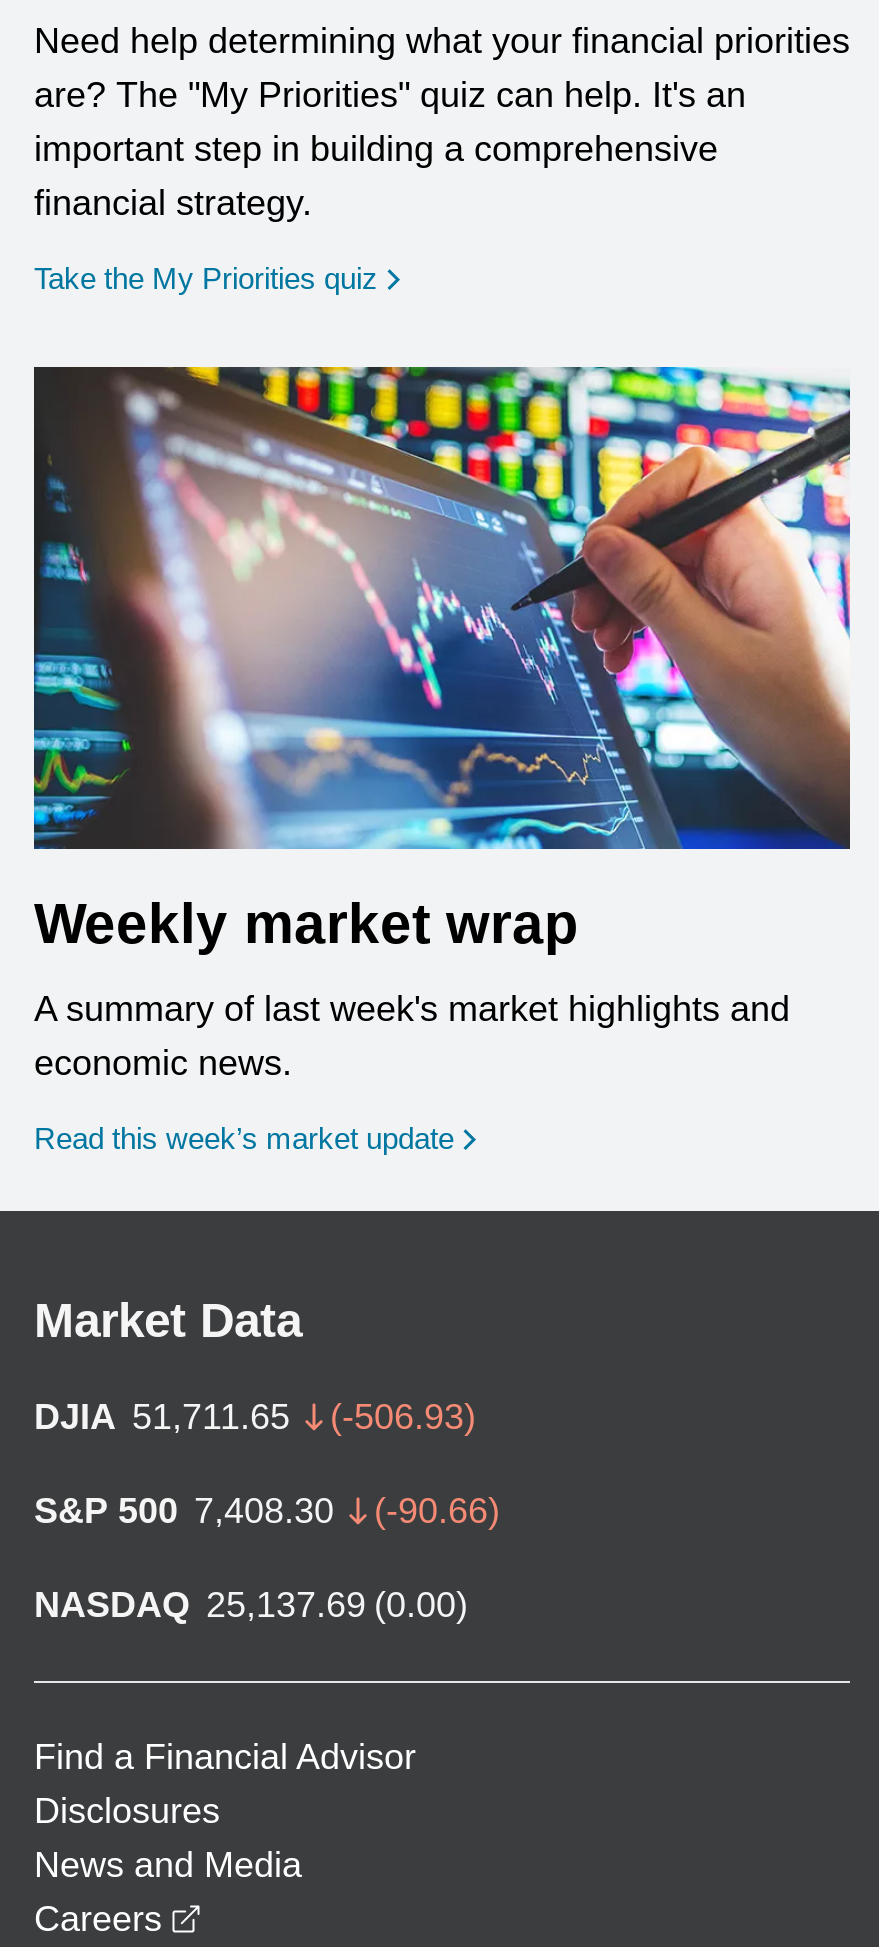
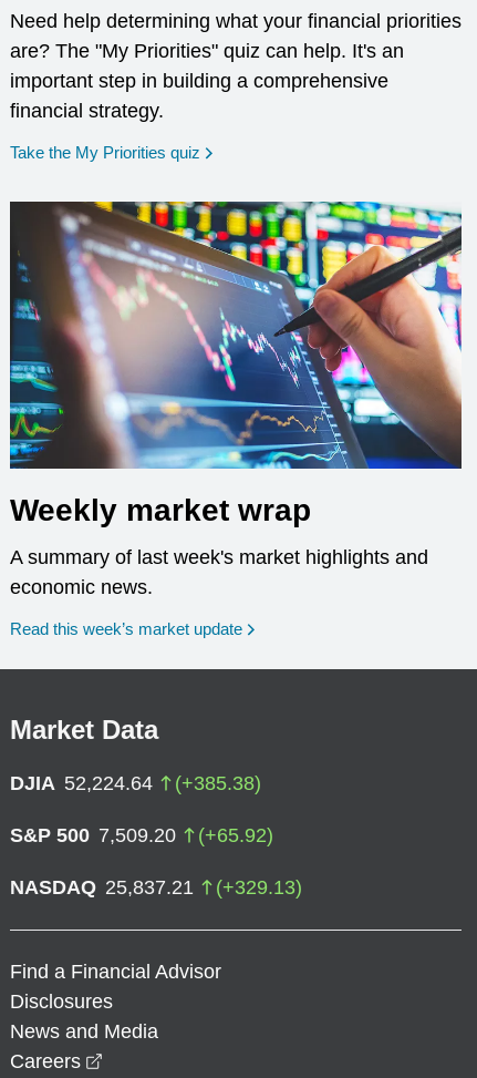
- DJIA 51,711.65
- (-506.93)
+ DJIA 52,224.64
+ (+385.38)

- S&P 500 7,408.30
- (-90.66)
+ S&P 500 7,509.20
+ (+65.92)

- NASDAQ 25,137.69 (0.00)
+ NASDAQ 25,837.21
+ (+329.13)
